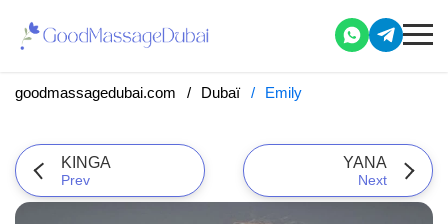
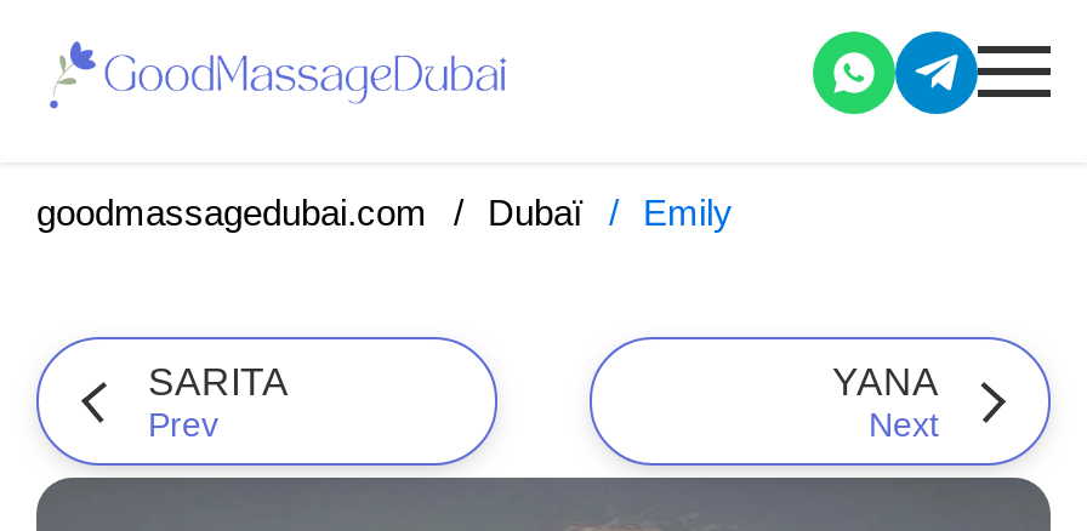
- KINGA
+ SARITA
